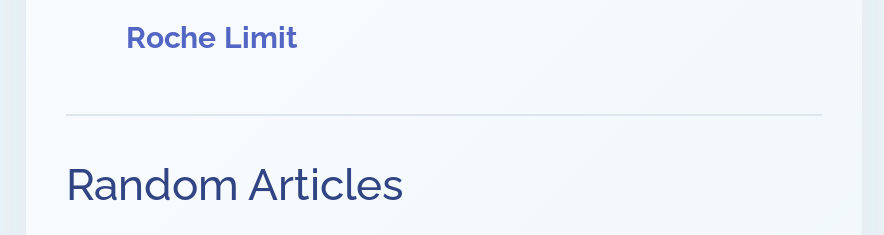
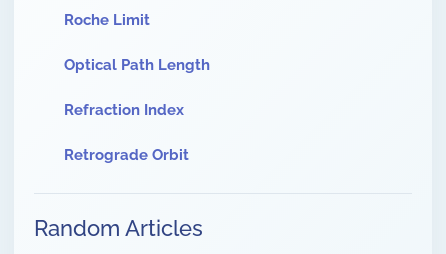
+ Optical Path Length
+ Refraction Index
+ Retrograde Orbit
